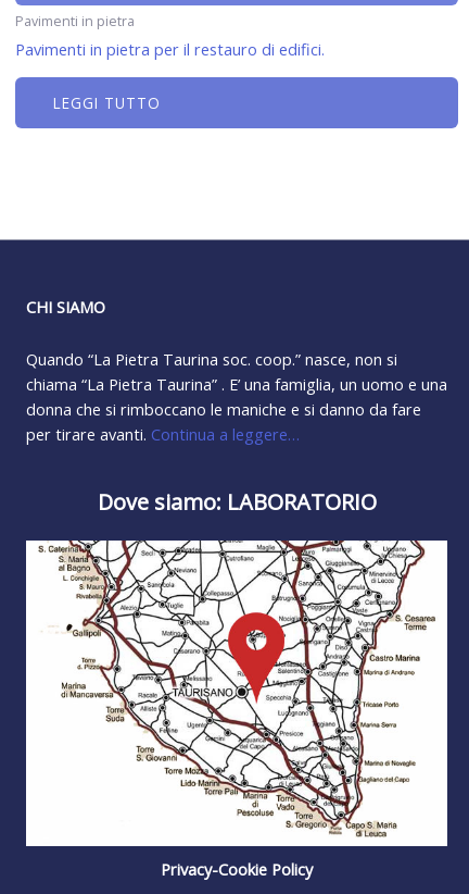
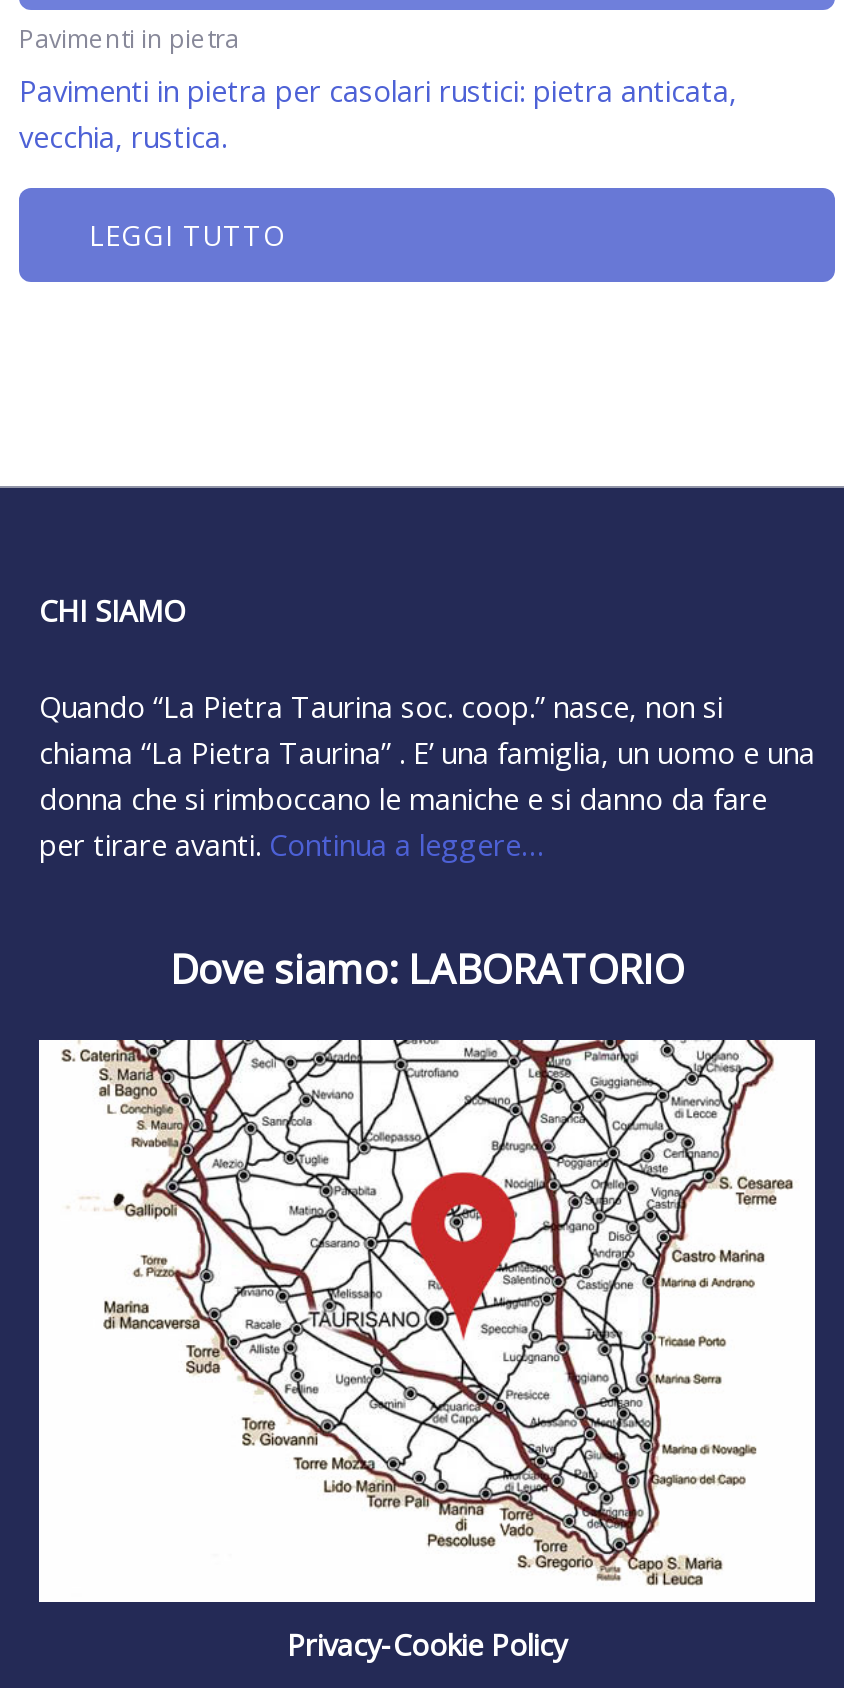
- Pavimenti in pietra per il restauro di edifici.
+ Pavimenti in pietra per casolari rustici: pietra anticata,
+ vecchia, rustica.
